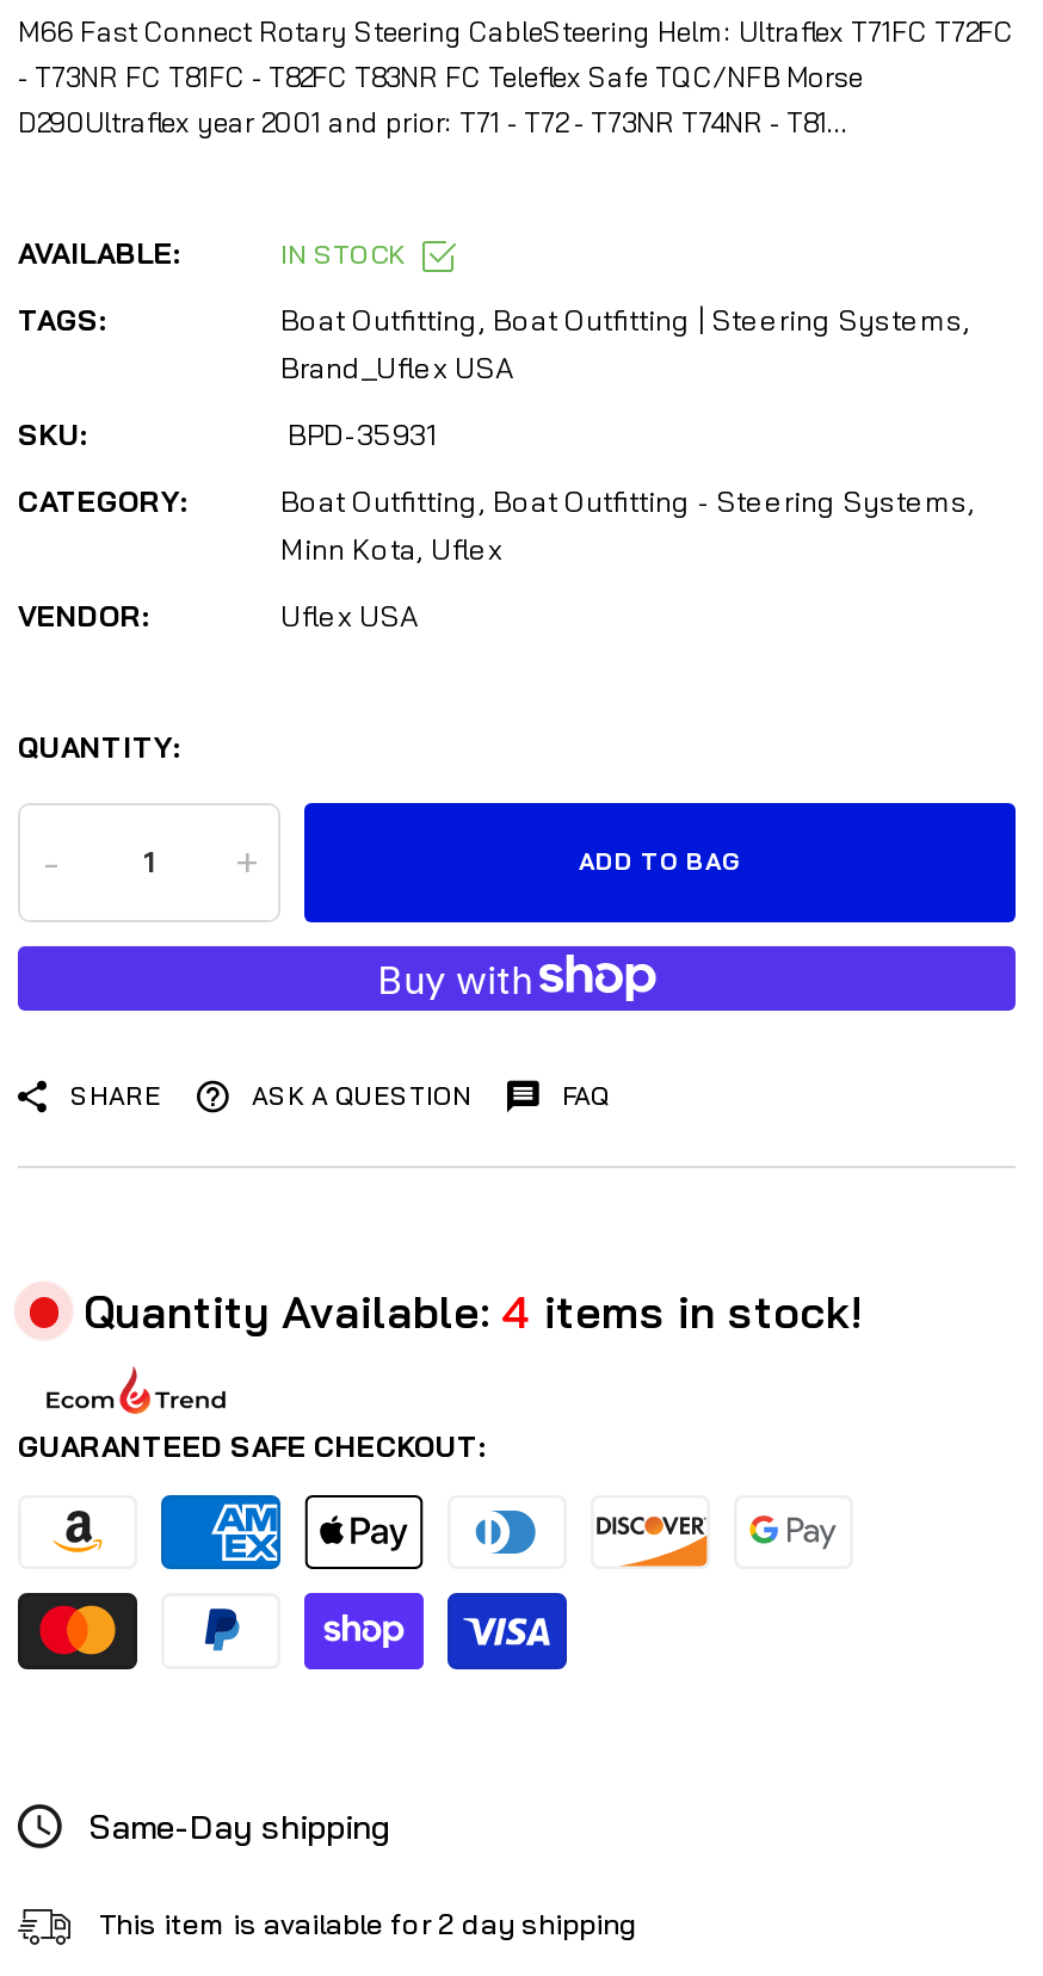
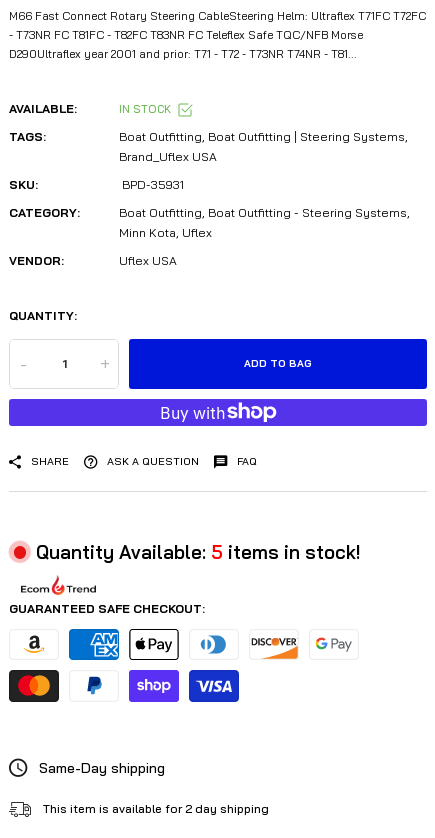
- Quantity Available: 4 items in stock!
+ Quantity Available: 5 items in stock!
